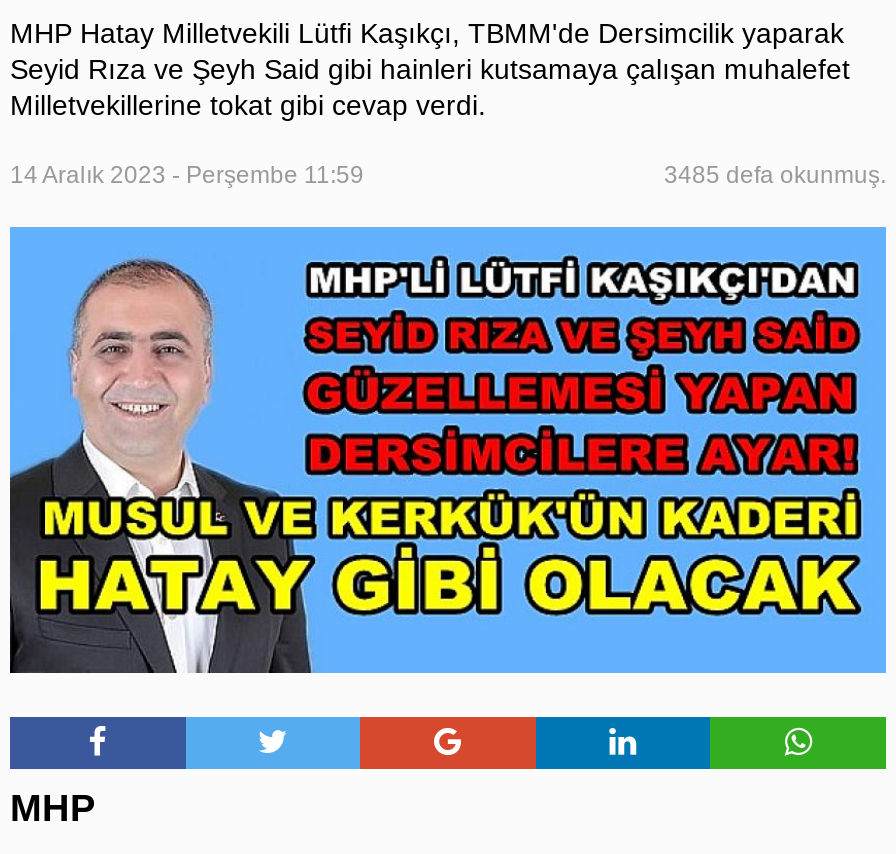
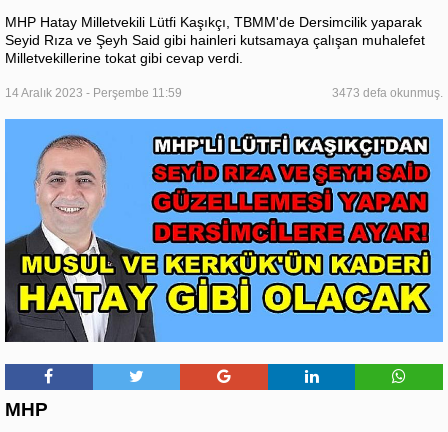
- 3485 defa okunmuş.
+ 3473 defa okunmuş.
